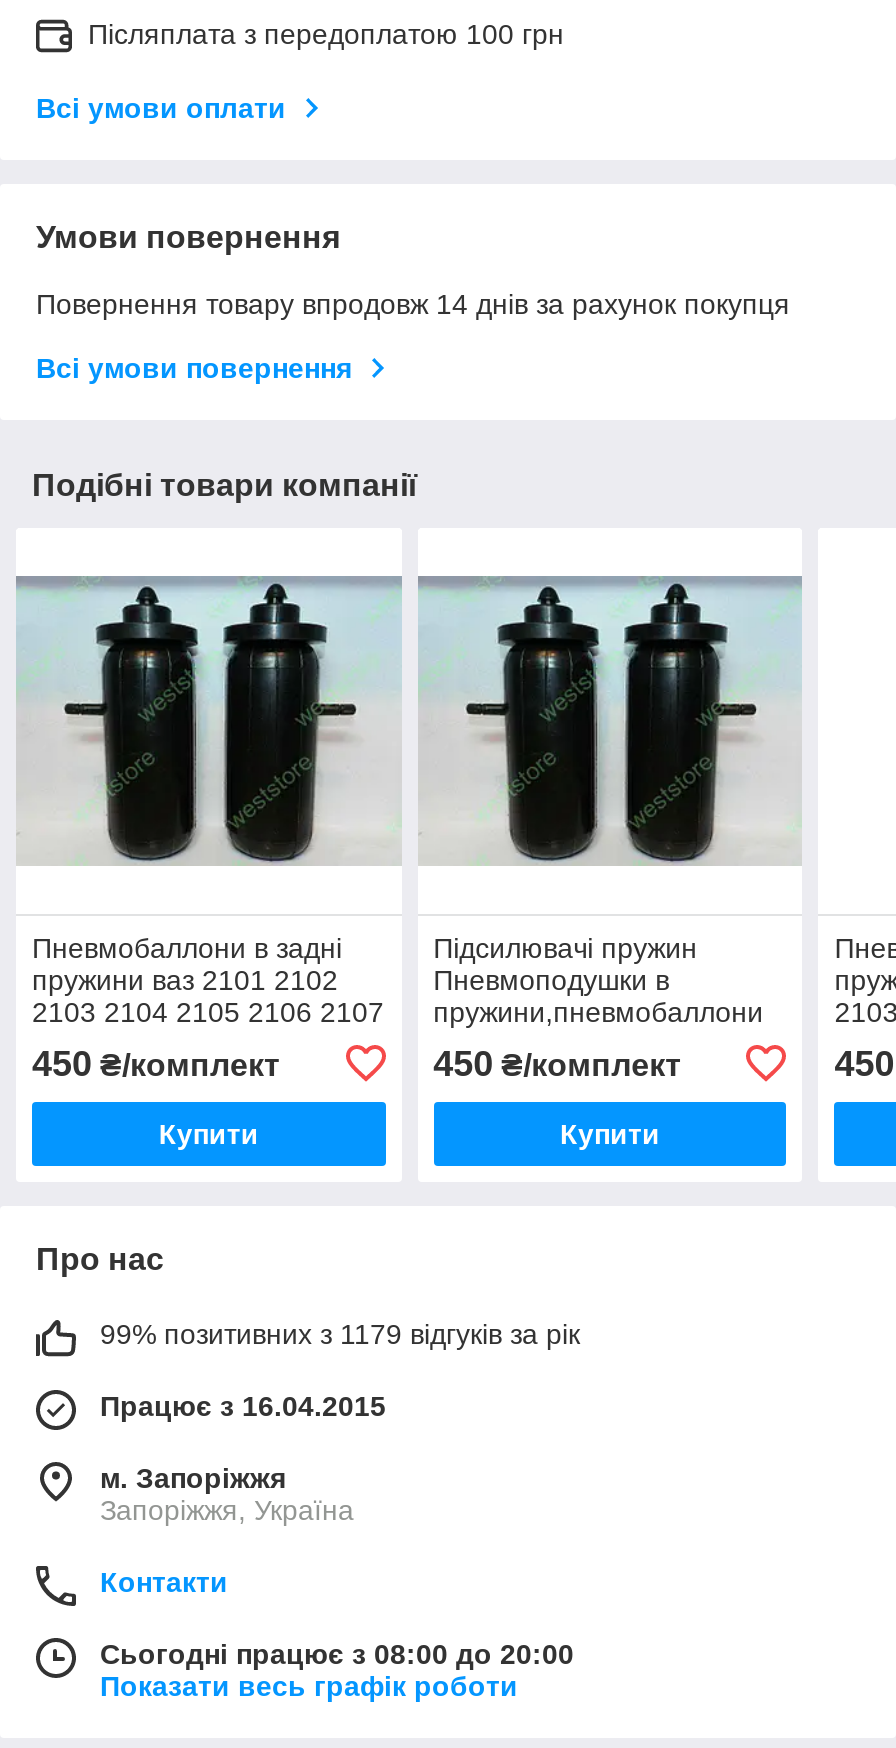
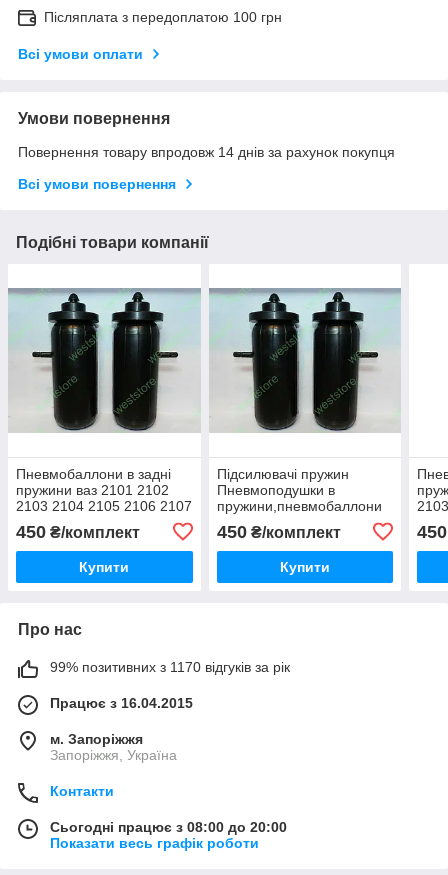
- 99% позитивних з 1179 відгуків за рік
+ 99% позитивних з 1170 відгуків за рік
